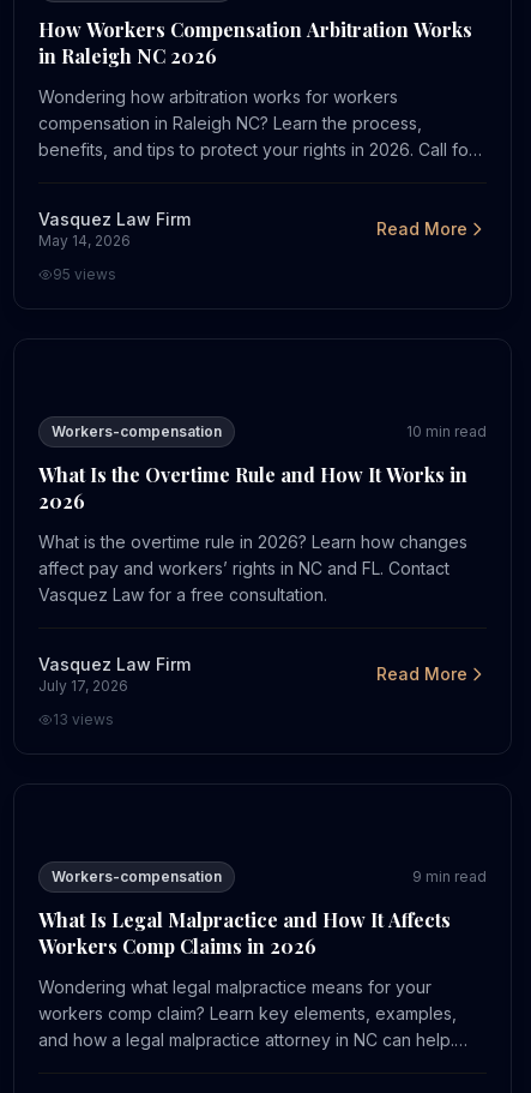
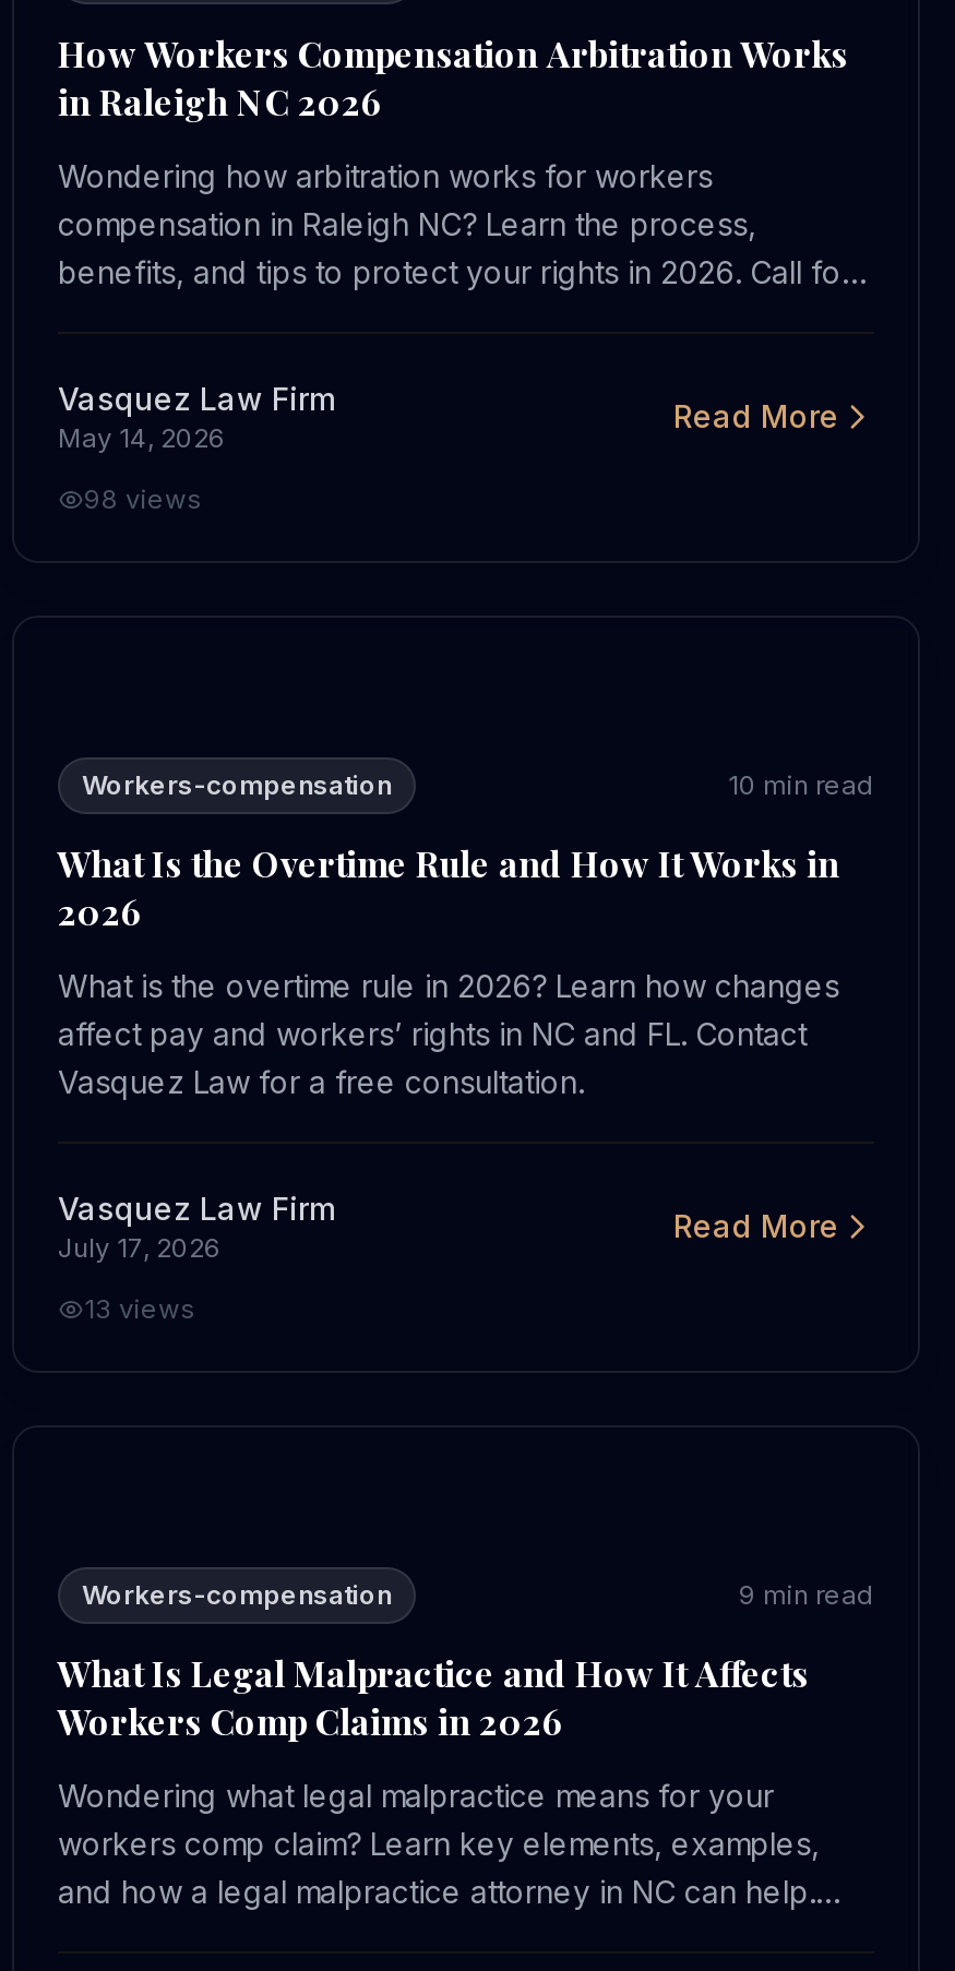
- 95 views
+ 98 views
